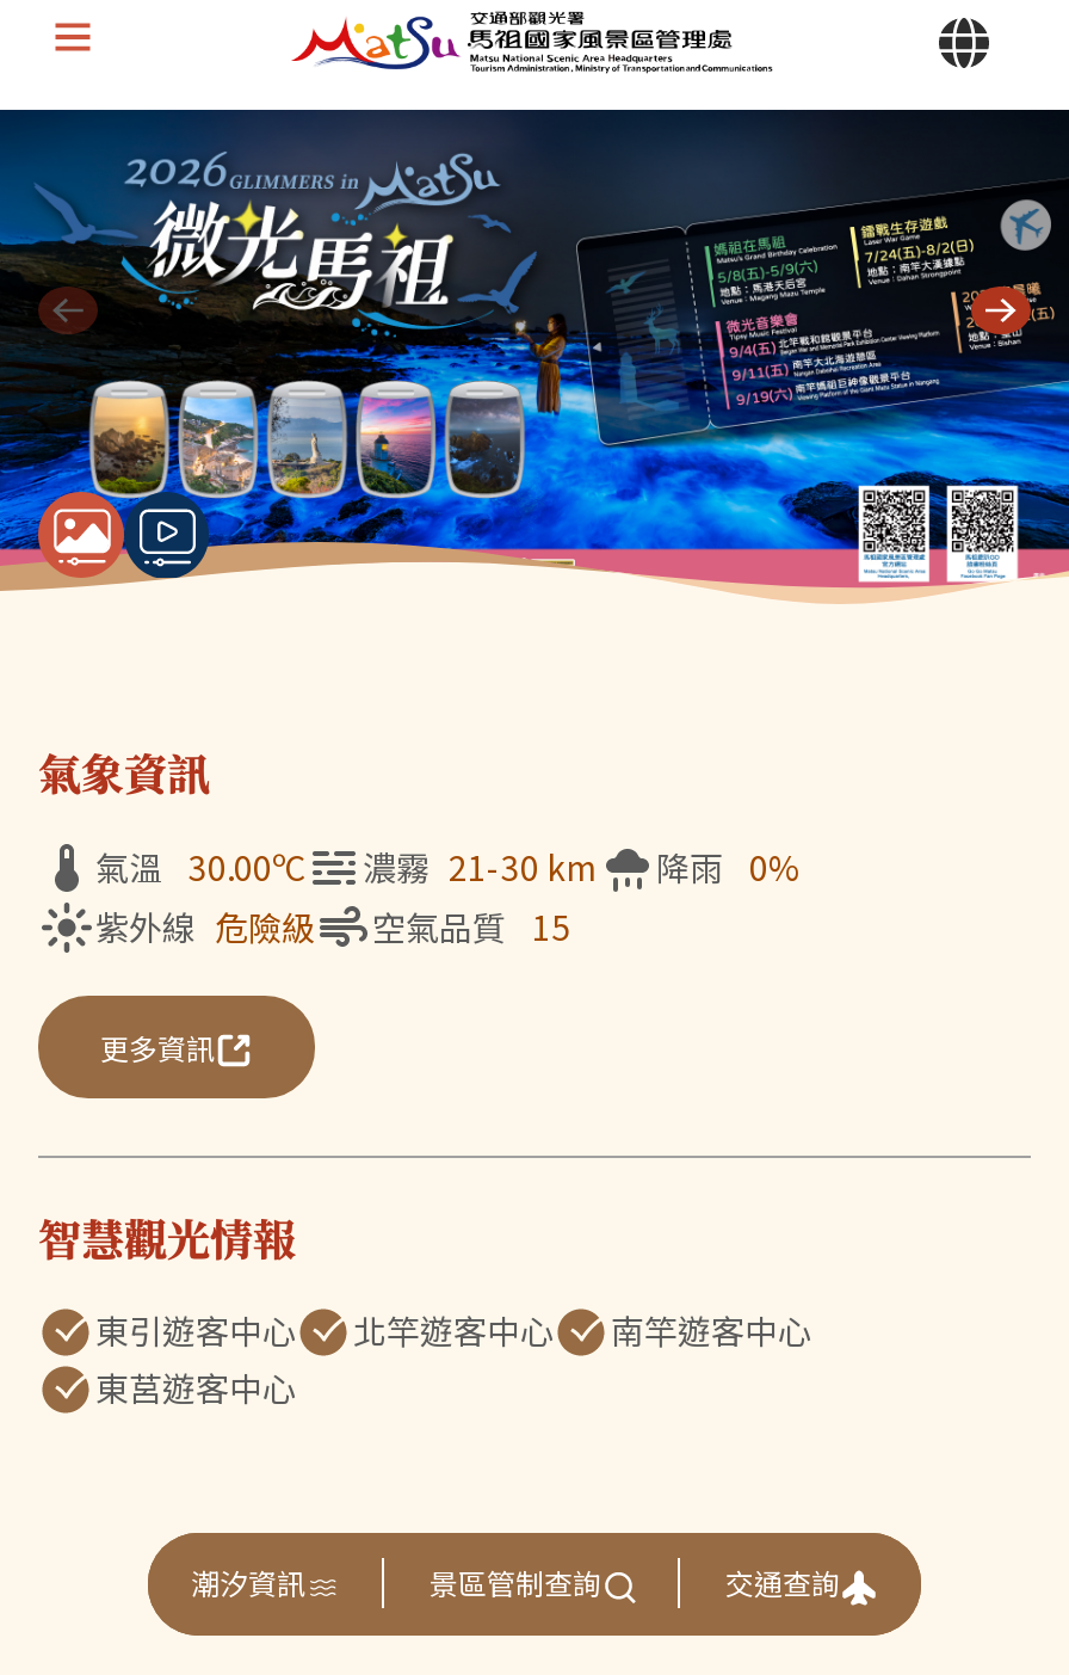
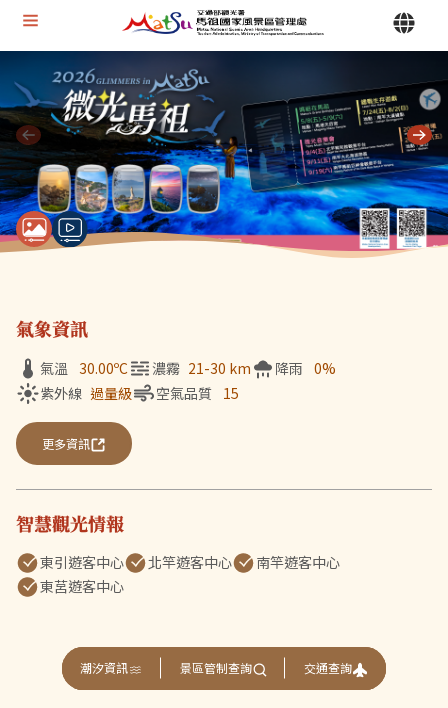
- 紫外線 危險級
+ 紫外線 過量級
